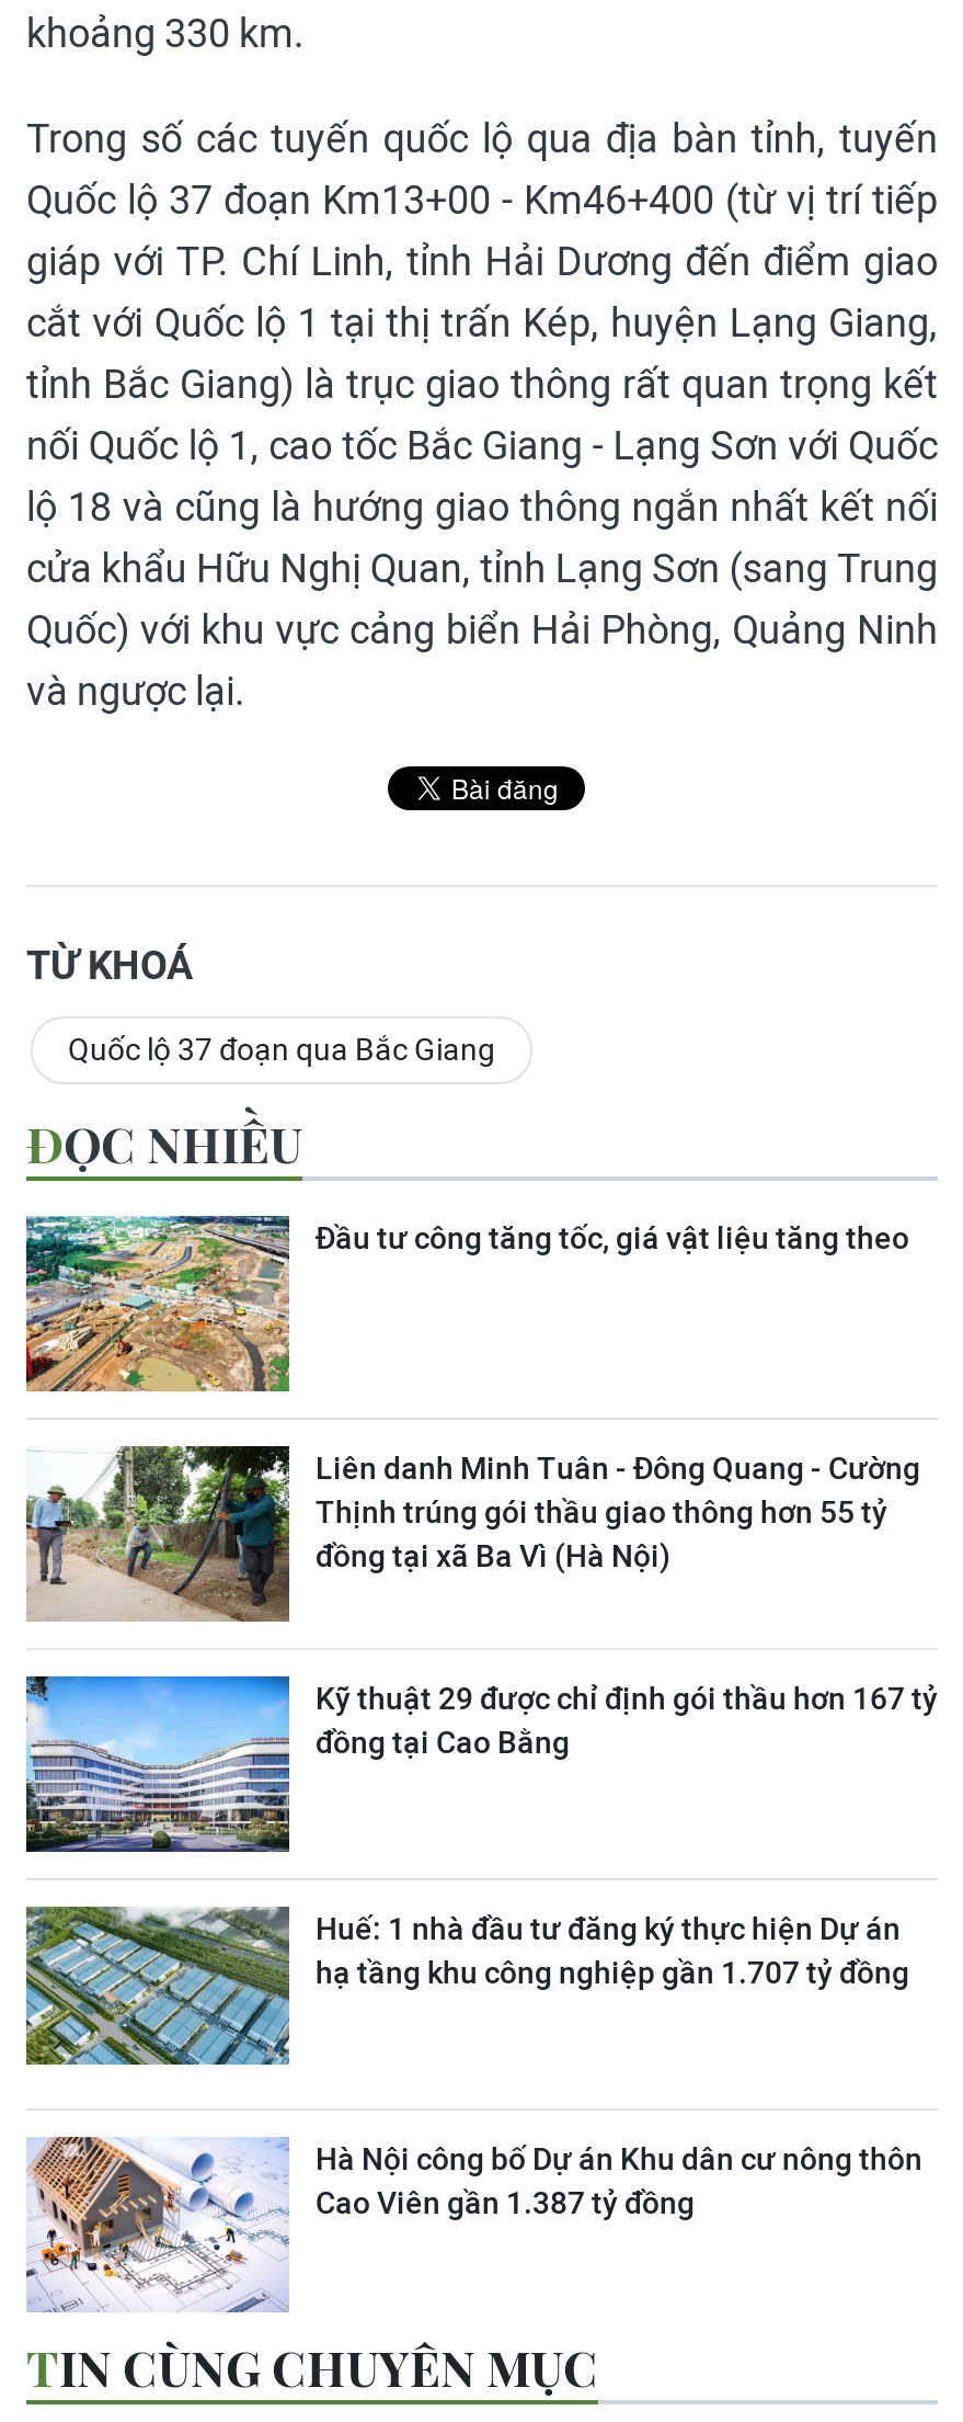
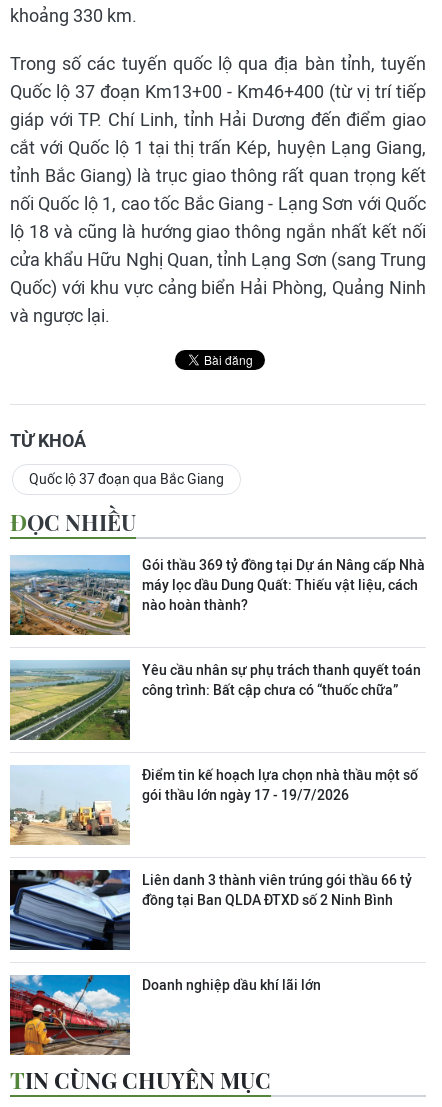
- [image]
- Đầu tư công tăng tốc, giá vật liệu tăng theo
+ [image]
+ Gói thầu 369 tỷ đồng tại Dự án Nâng cấp Nhà
+ máy lọc dầu Dung Quất: Thiếu vật liệu, cách
+ nào hoàn thành?

- [image]
- Liên danh Minh Tuân - Đông Quang - Cường
- Thịnh trúng gói thầu giao thông hơn 55 tỷ
- đồng tại xã Ba Vì (Hà Nội)
+ [image]
+ Yêu cầu nhân sự phụ trách thanh quyết toán
+ công trình: Bất cập chưa có “thuốc chữa”

- [image]
- Kỹ thuật 29 được chỉ định gói thầu hơn 167 tỷ
- đồng tại Cao Bằng
+ [image]
+ Điểm tin kế hoạch lựa chọn nhà thầu một số
+ gói thầu lớn ngày 17 - 19/7/2026

- [image]
- Huế: 1 nhà đầu tư đăng ký thực hiện Dự án
- hạ tầng khu công nghiệp gần 1.707 tỷ đồng
+ [image]
+ Liên danh 3 thành viên trúng gói thầu 66 tỷ
+ đồng tại Ban QLDA ĐTXD số 2 Ninh Bình

- [image]
- Hà Nội công bố Dự án Khu dân cư nông thôn
- Cao Viên gần 1.387 tỷ đồng
+ [image]
+ Doanh nghiệp dầu khí lãi lớn
